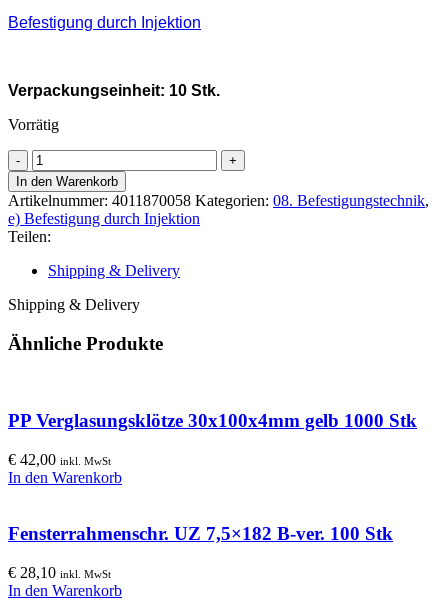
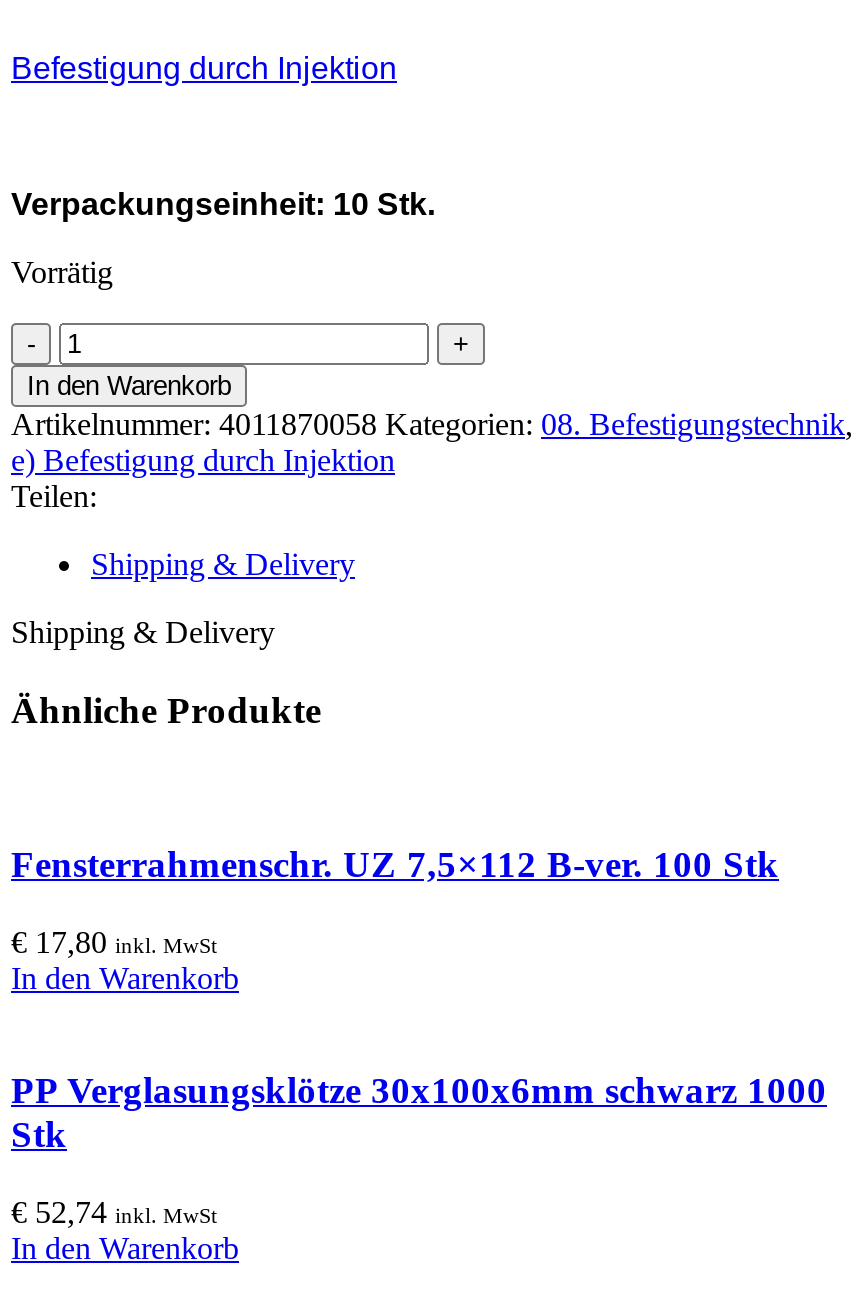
- PP Verglasungsklötze 30x100x4mm gelb 1000 Stk
+ Fensterrahmenschr. UZ 7,5×112 B-ver. 100 Stk

- €42,00 inkl. MwSt
+ €17,80 inkl. MwSt

- Fensterrahmenschr. UZ 7,5×182 B-ver. 100 Stk
+ PP Verglasungsklötze 30x100x6mm schwarz 1000
+ Stk

- €28,10 inkl. MwSt
+ €52,74 inkl. MwSt
